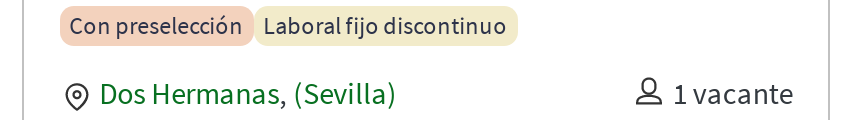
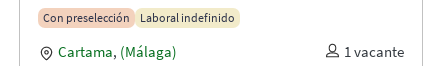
- Laboral fijo discontinuo
+ Laboral indefinido

- Dos Hermanas, (Sevilla)
+ Cartama, (Málaga)
